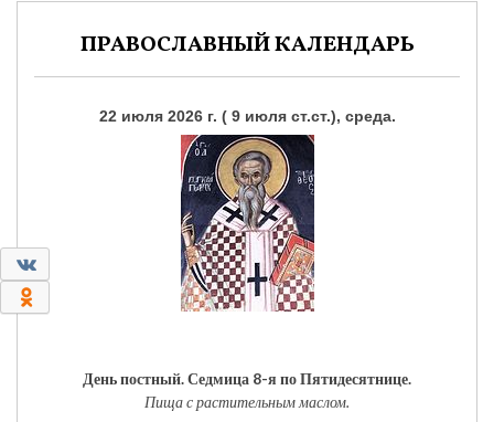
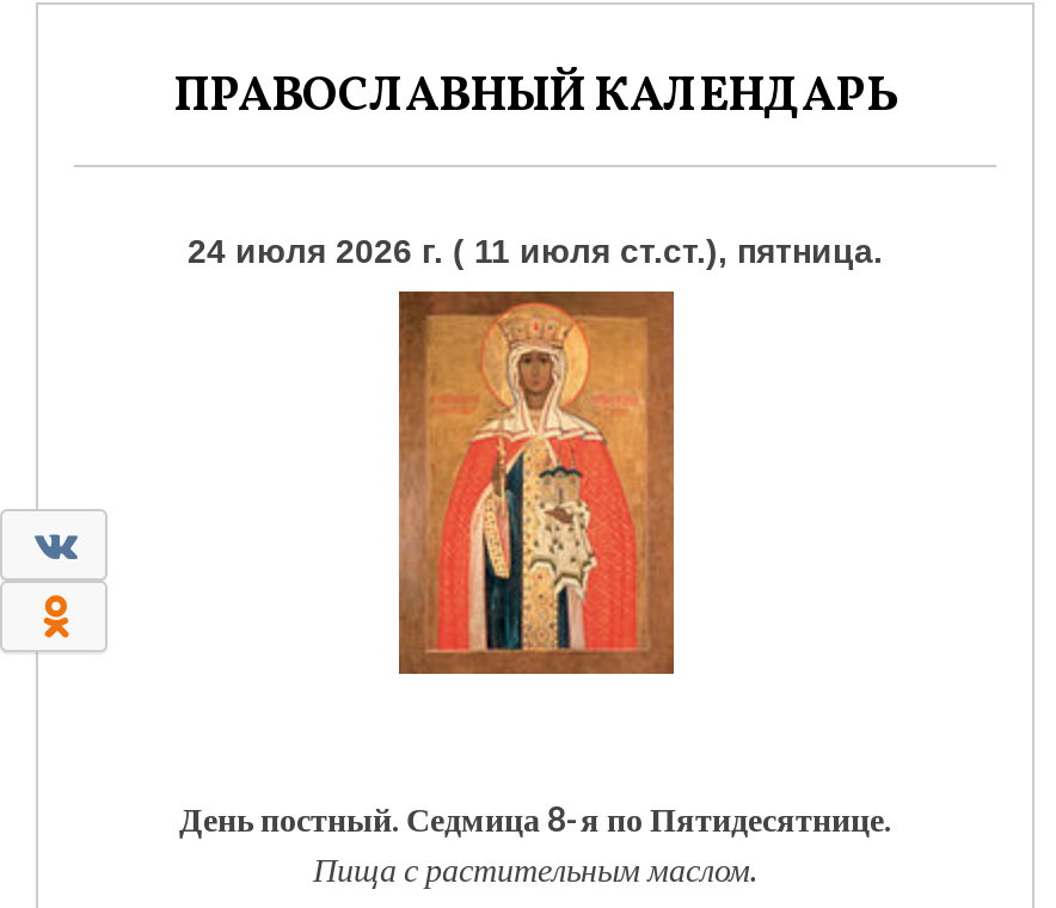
- 22 июля 2026 г. ( 9 июля ст.ст.), среда.
+ 24 июля 2026 г. ( 11 июля ст.ст.), пятница.

- [image]
+ [image]
